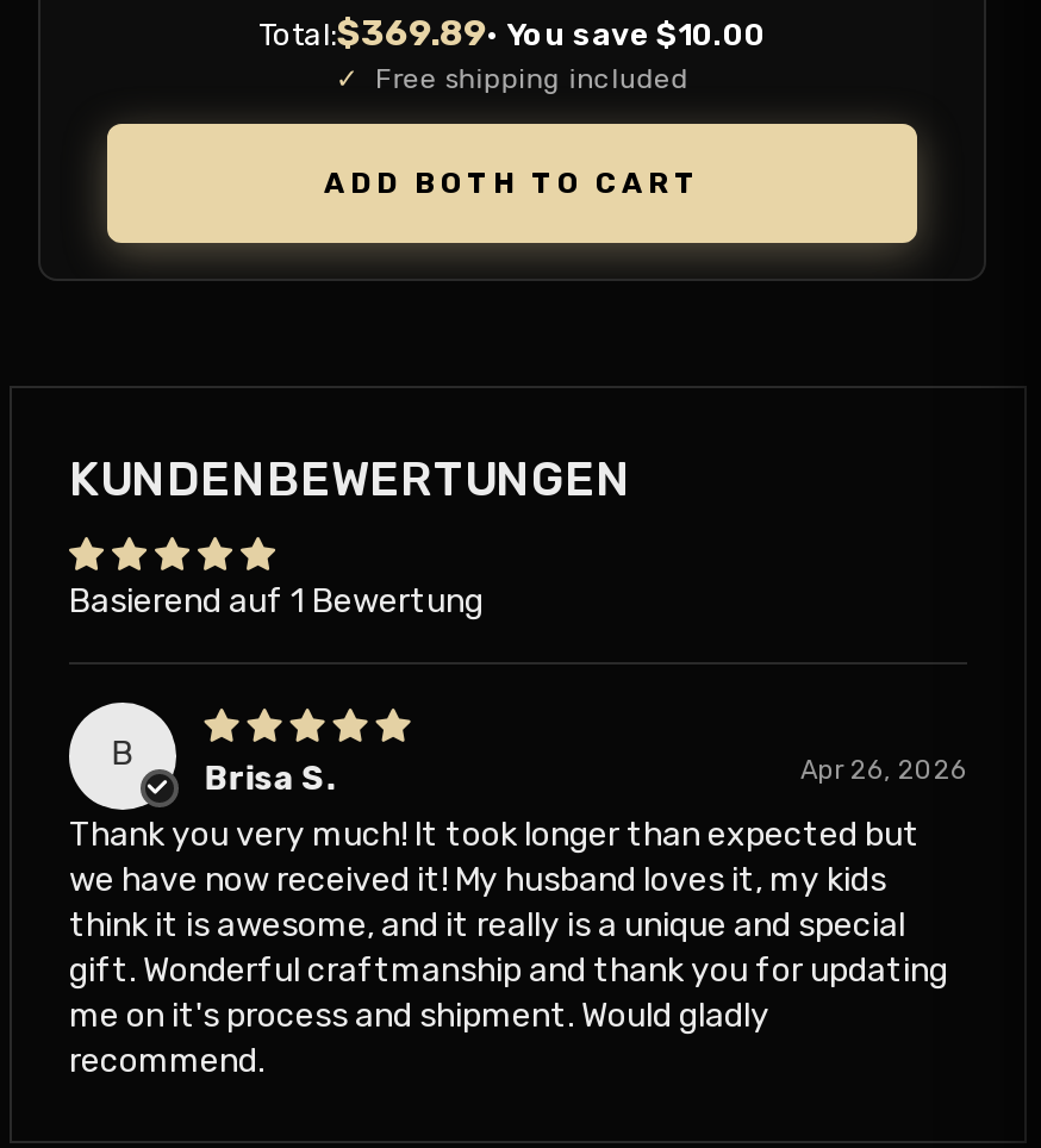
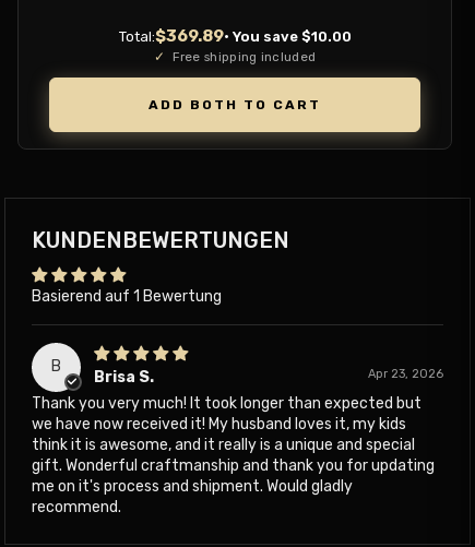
- Apr 26, 2026
+ Apr 23, 2026
